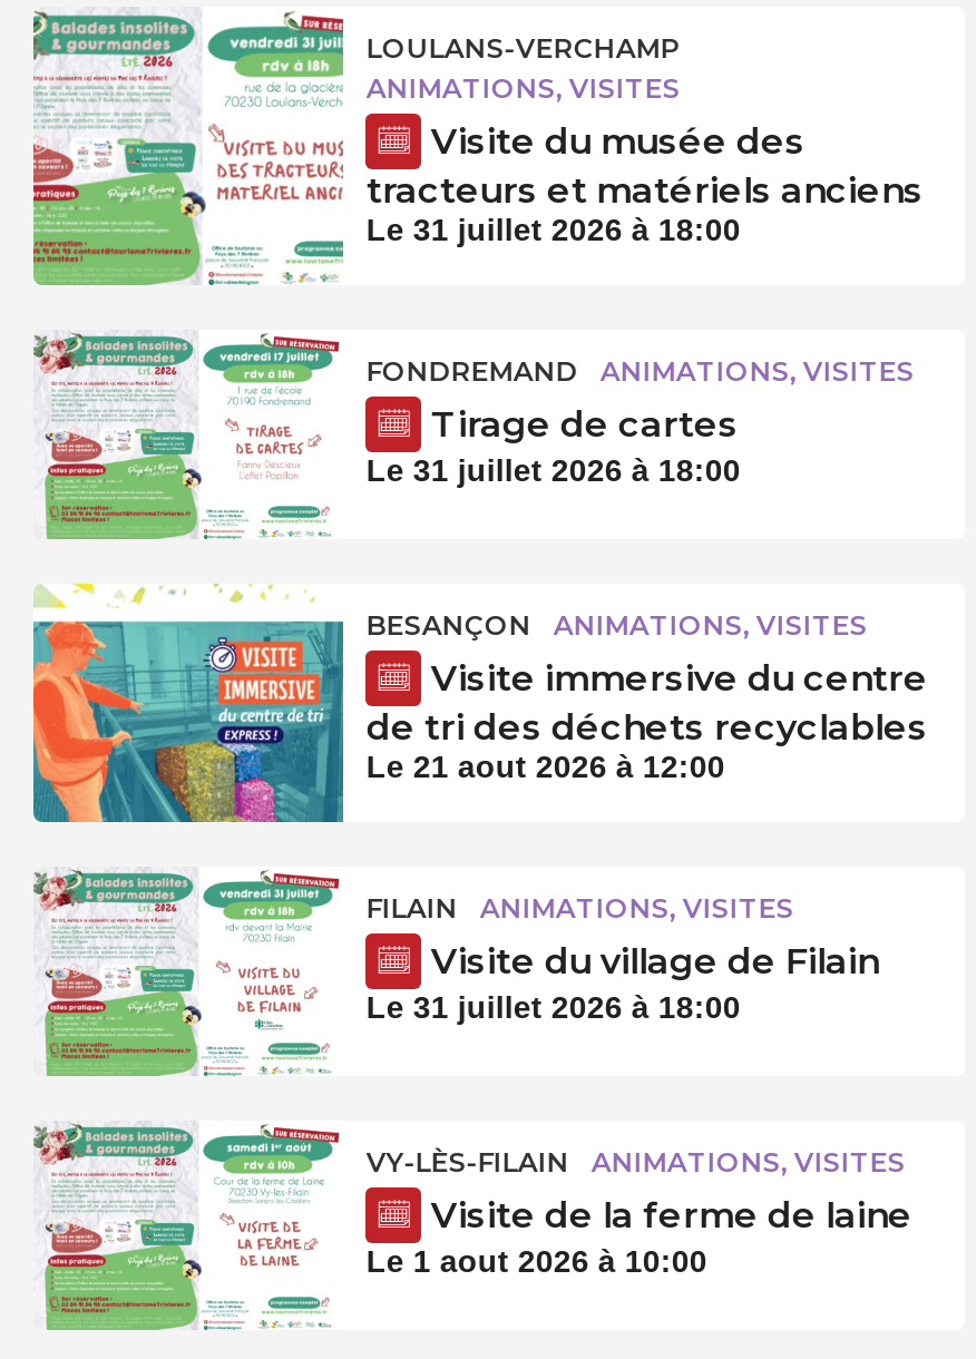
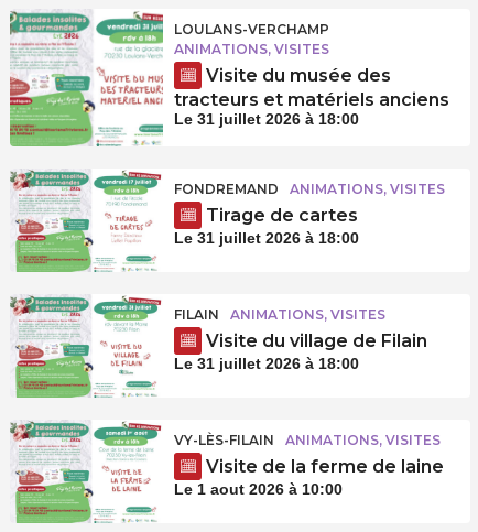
- [image]
- BESANÇON
- ANIMATIONS, VISITES
- Visite immersive du centre
- de tri des déchets recyclables
- Le 21 aout 2026 à 12:00
